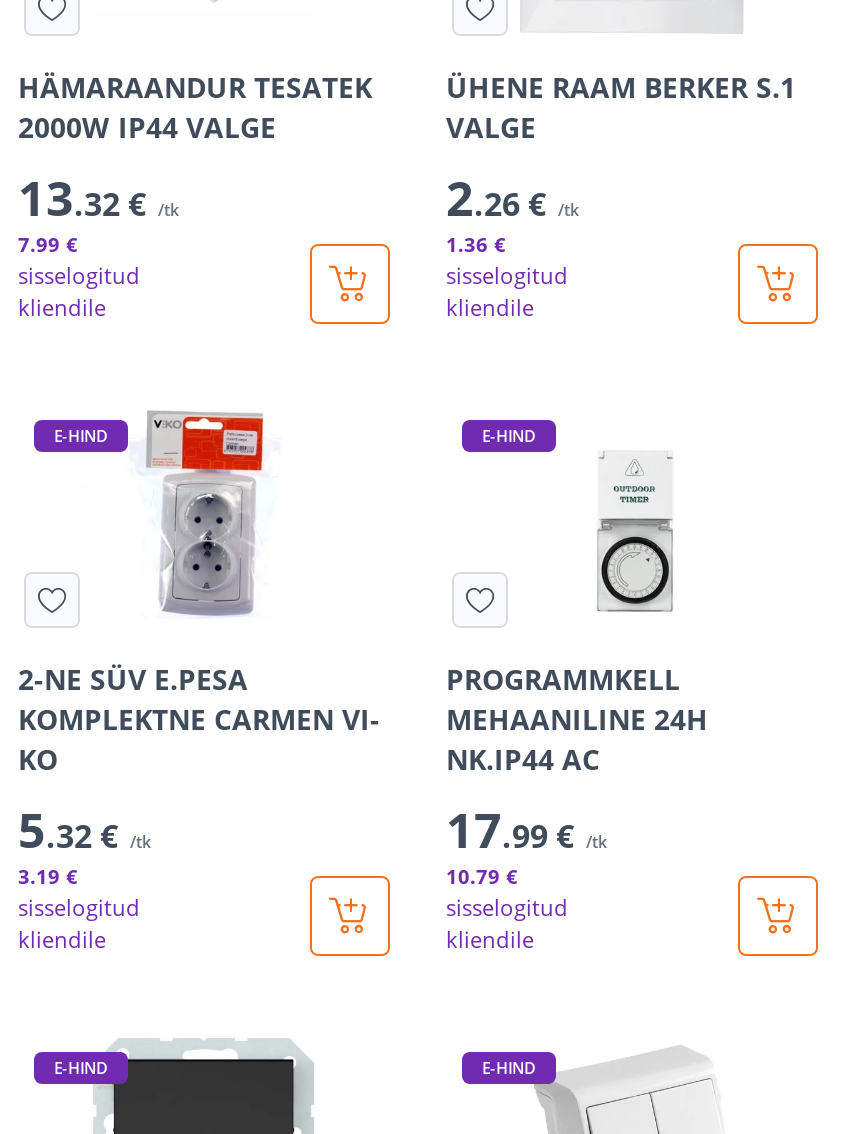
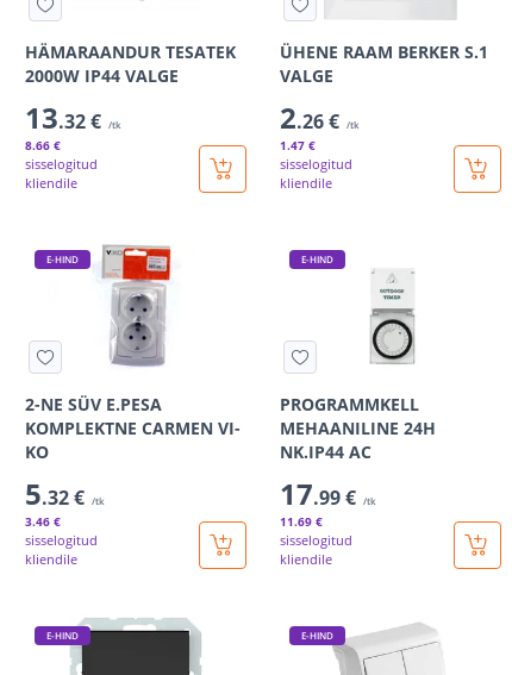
- 7.99 €
+ 8.66 €

- 1.36 €
+ 1.47 €

- 3.19 €
+ 3.46 €

- 10.79 €
+ 11.69 €
